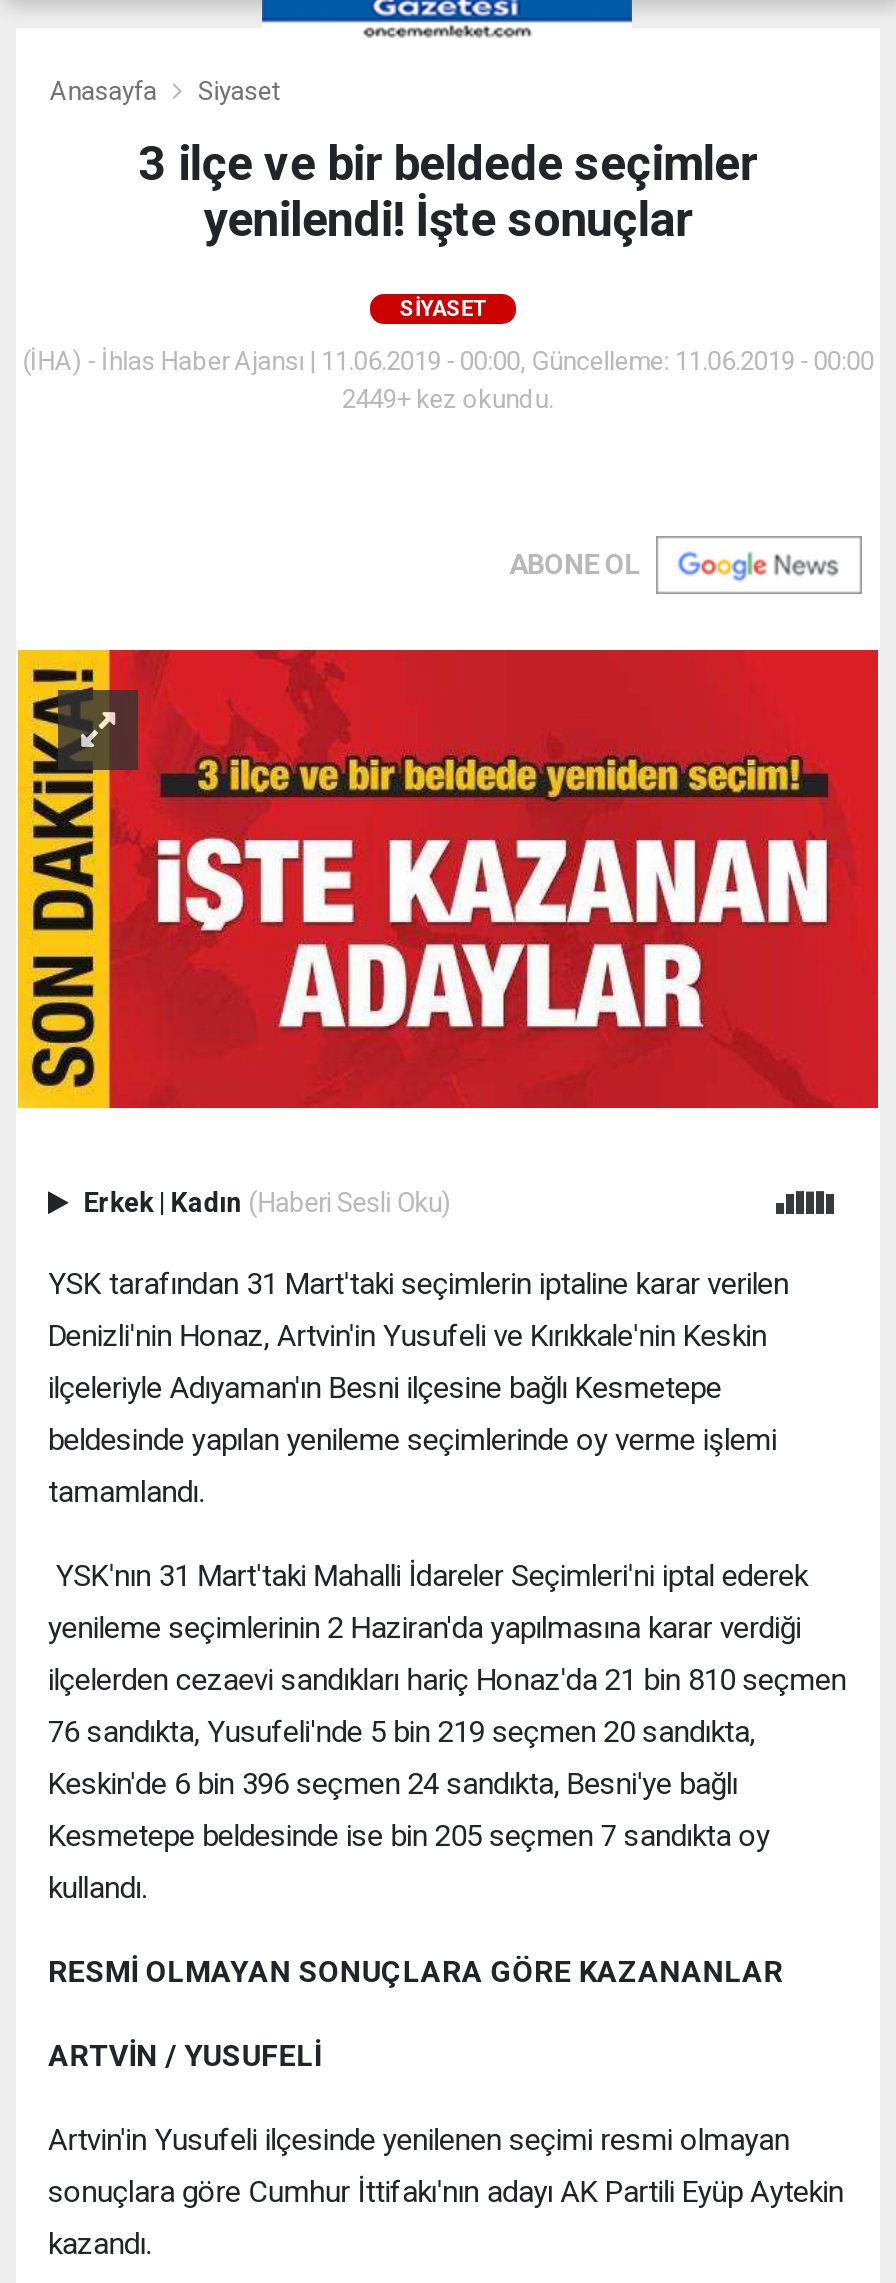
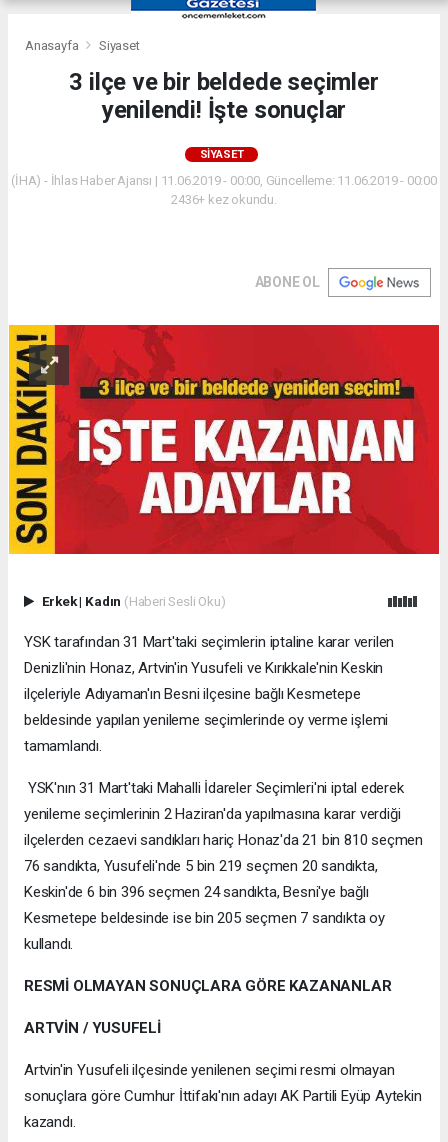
- 2449+ kez okundu.
+ 2436+ kez okundu.
